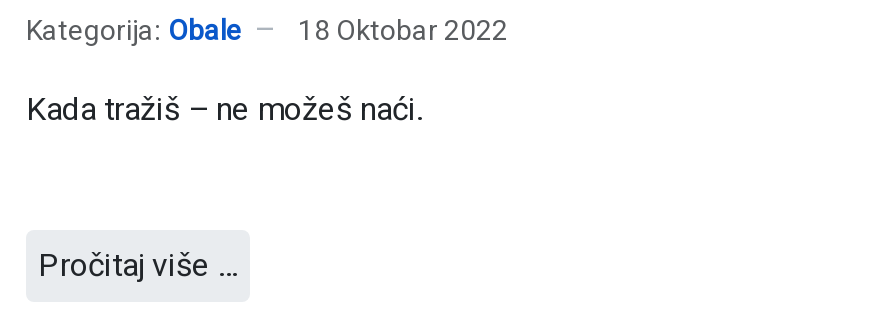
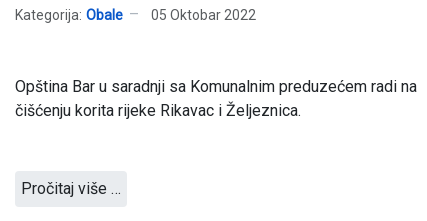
- Kategorija: Obale 18 Oktobar 2022
+ Kategorija: Obale 05 Oktobar 2022

- Kada tražiš – ne možeš naći.
+ Opština Bar u saradnji sa Komunalnim preduzećem radi na
+ čišćenju korita rijeke Rikavac i Željeznica.
